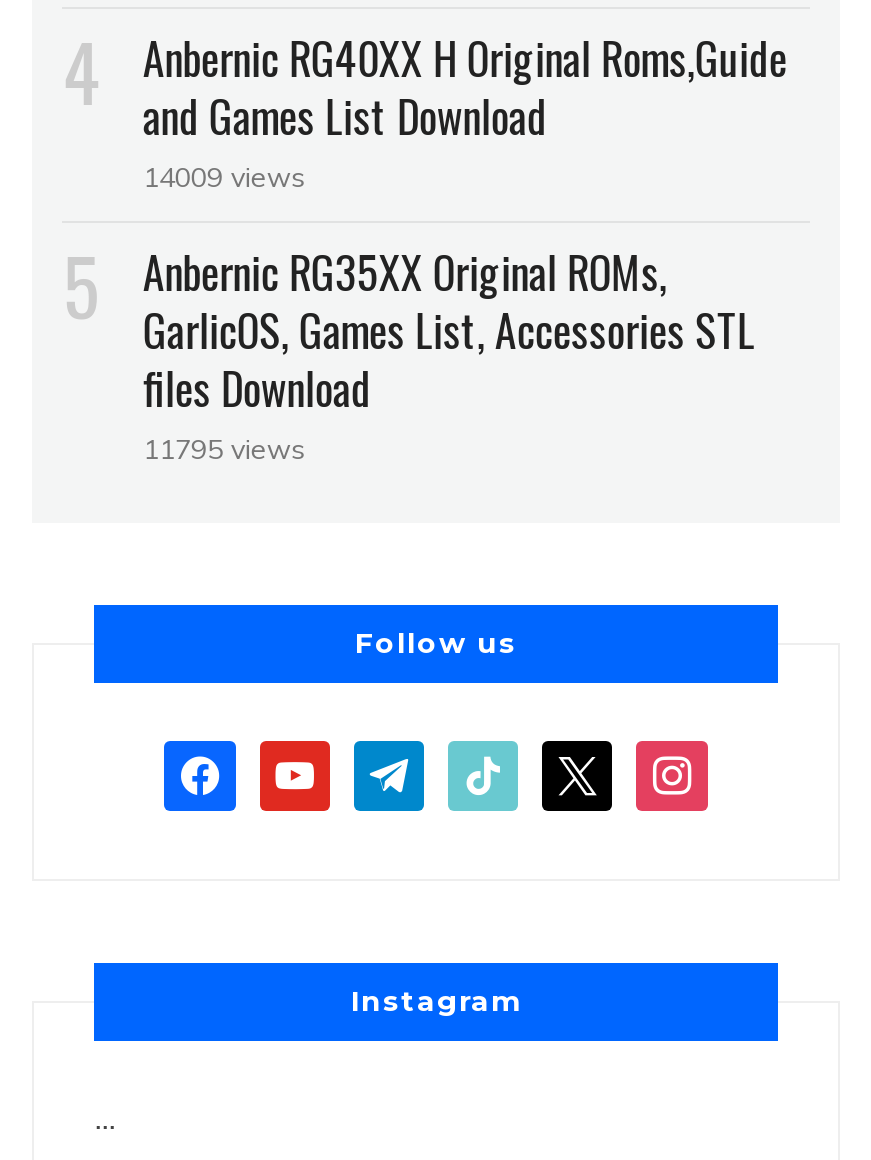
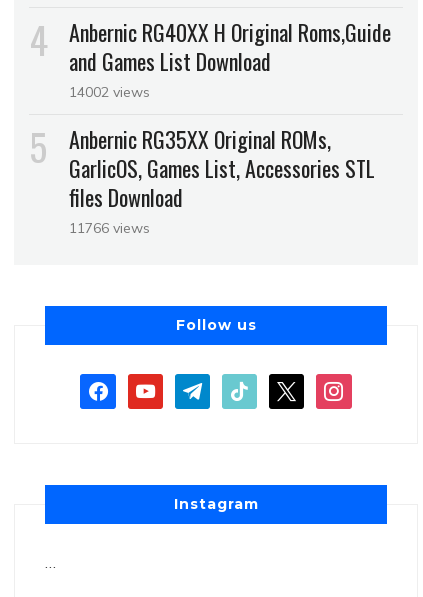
- 14009 views
+ 14002 views

- 11795 views
+ 11766 views
